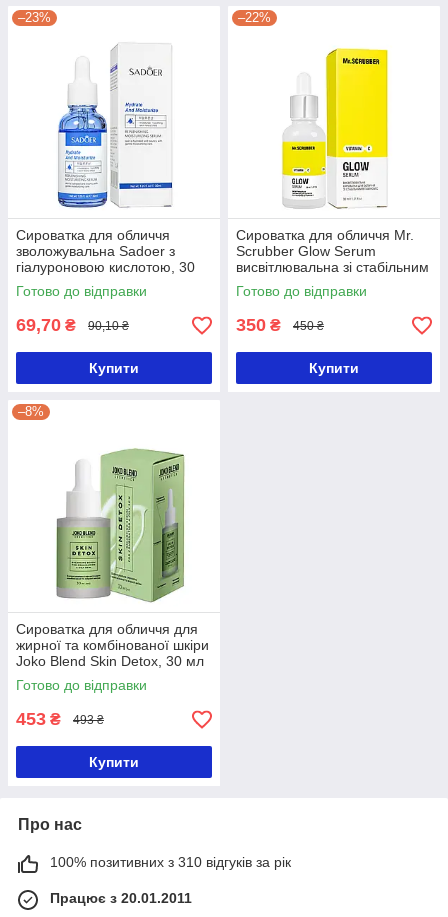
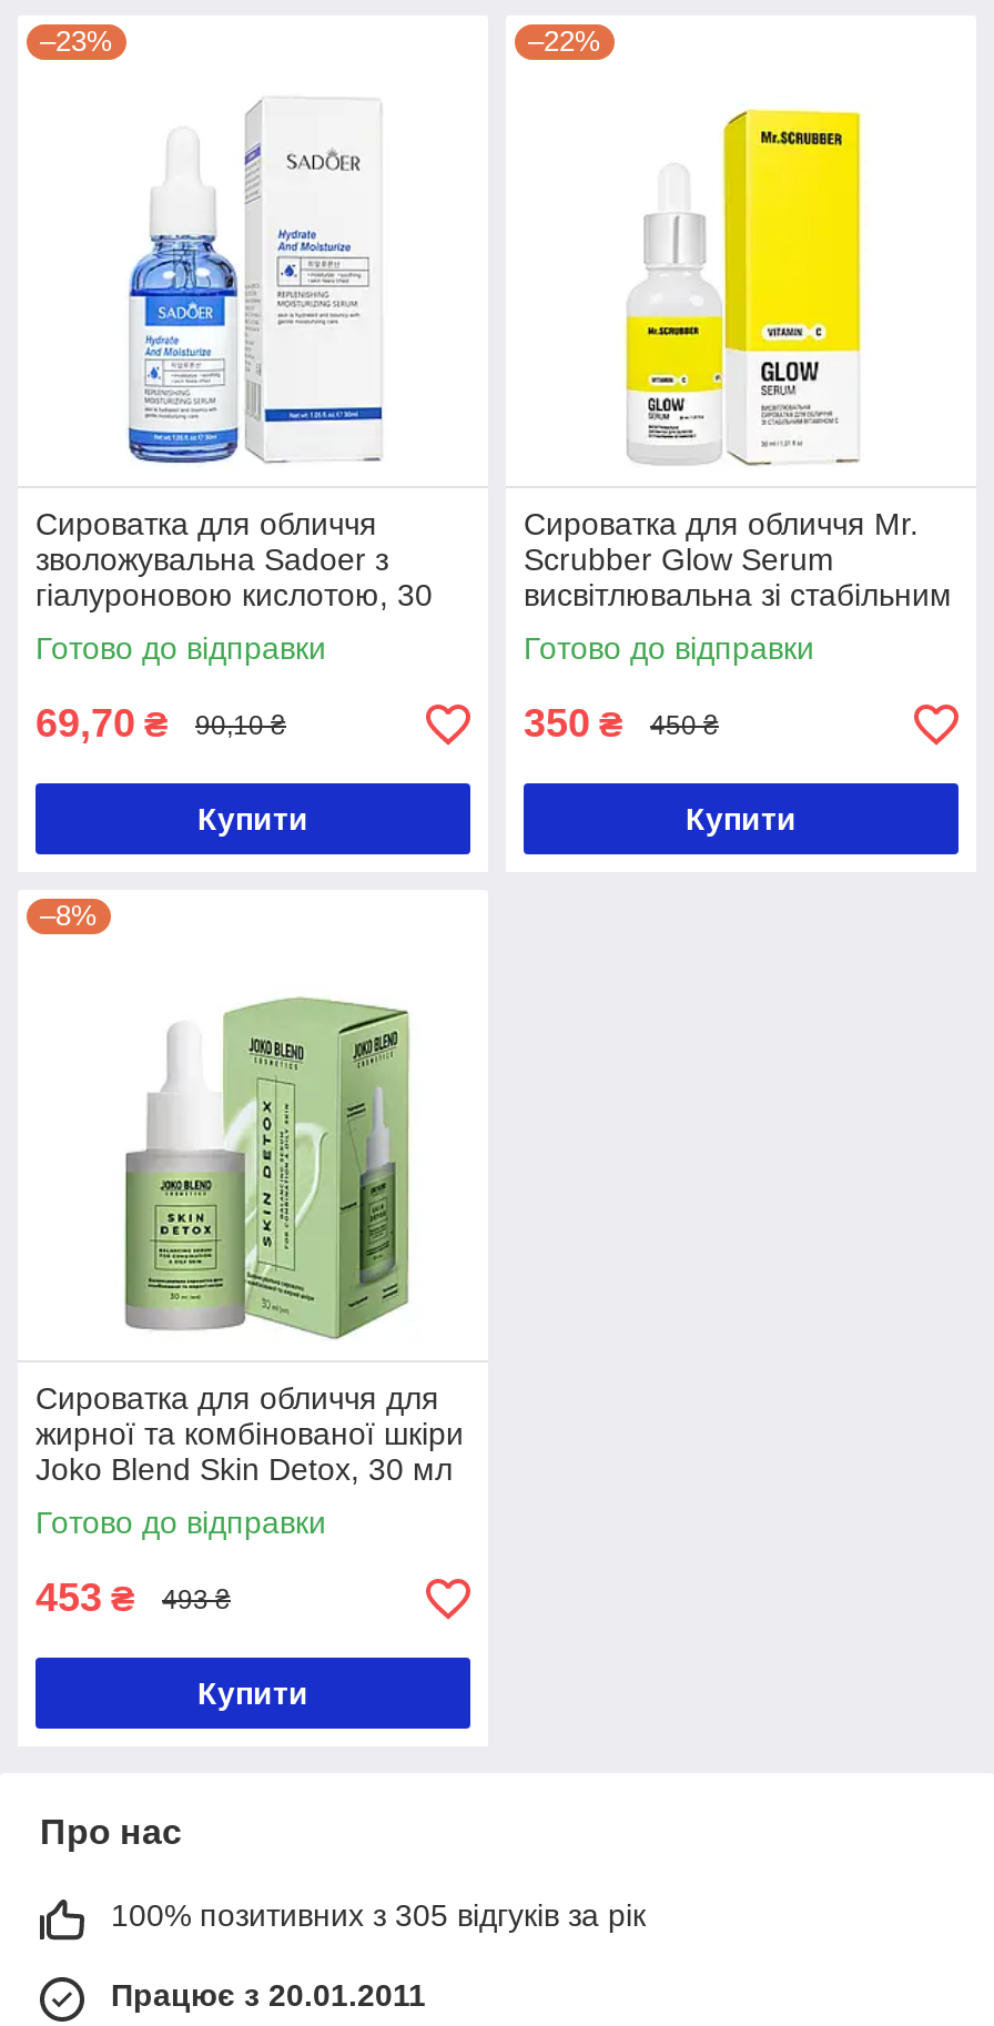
- 100% позитивних з 310 відгуків за рік
+ 100% позитивних з 305 відгуків за рік
